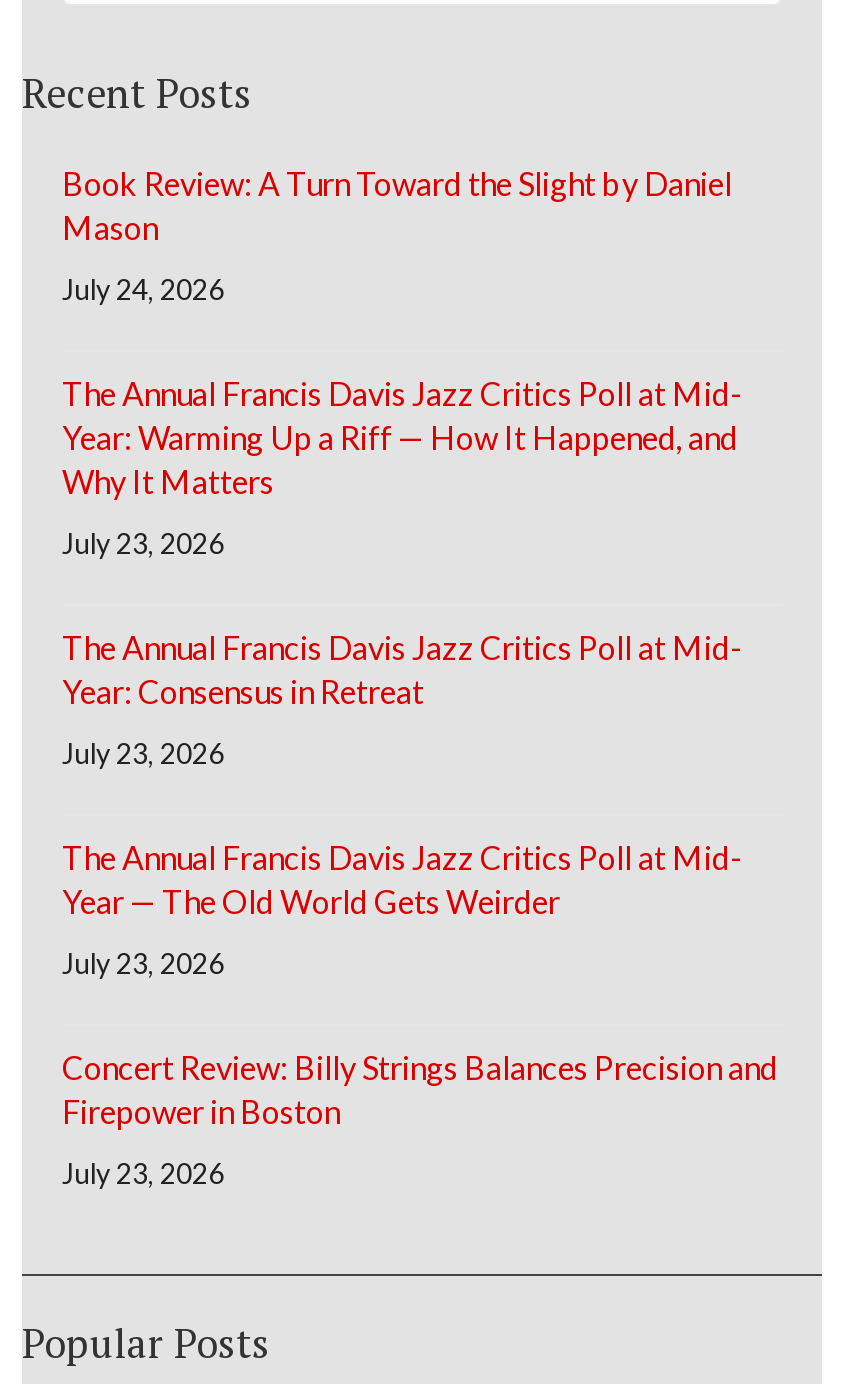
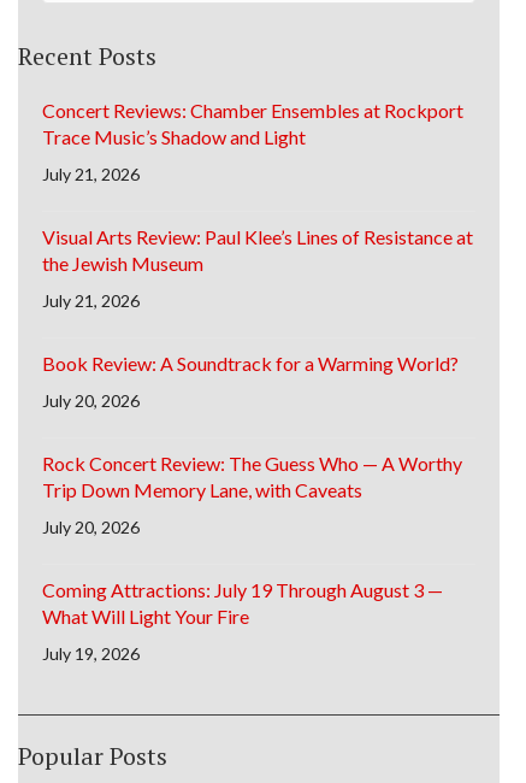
- Book Review: A Turn Toward the Slight by Daniel
- Mason
+ Concert Reviews: Chamber Ensembles at Rockport
+ Trace Music’s Shadow and Light

- July 24, 2026
+ July 21, 2026

- The Annual Francis Davis Jazz Critics Poll at Mid-
- Year: Warming Up a Riff — How It Happened, and
- Why It Matters
+ Visual Arts Review: Paul Klee’s Lines of Resistance at
+ the Jewish Museum

- July 23, 2026
+ July 21, 2026

- The Annual Francis Davis Jazz Critics Poll at Mid-
- Year: Consensus in Retreat
+ Book Review: A Soundtrack for a Warming World?

- July 23, 2026
+ July 20, 2026

- The Annual Francis Davis Jazz Critics Poll at Mid-
- Year — The Old World Gets Weirder
+ Rock Concert Review: The Guess Who — A Worthy
+ Trip Down Memory Lane, with Caveats

- July 23, 2026
+ July 20, 2026

- Concert Review: Billy Strings Balances Precision and
- Firepower in Boston
+ Coming Attractions: July 19 Through August 3 —
+ What Will Light Your Fire

- July 23, 2026
+ July 19, 2026
